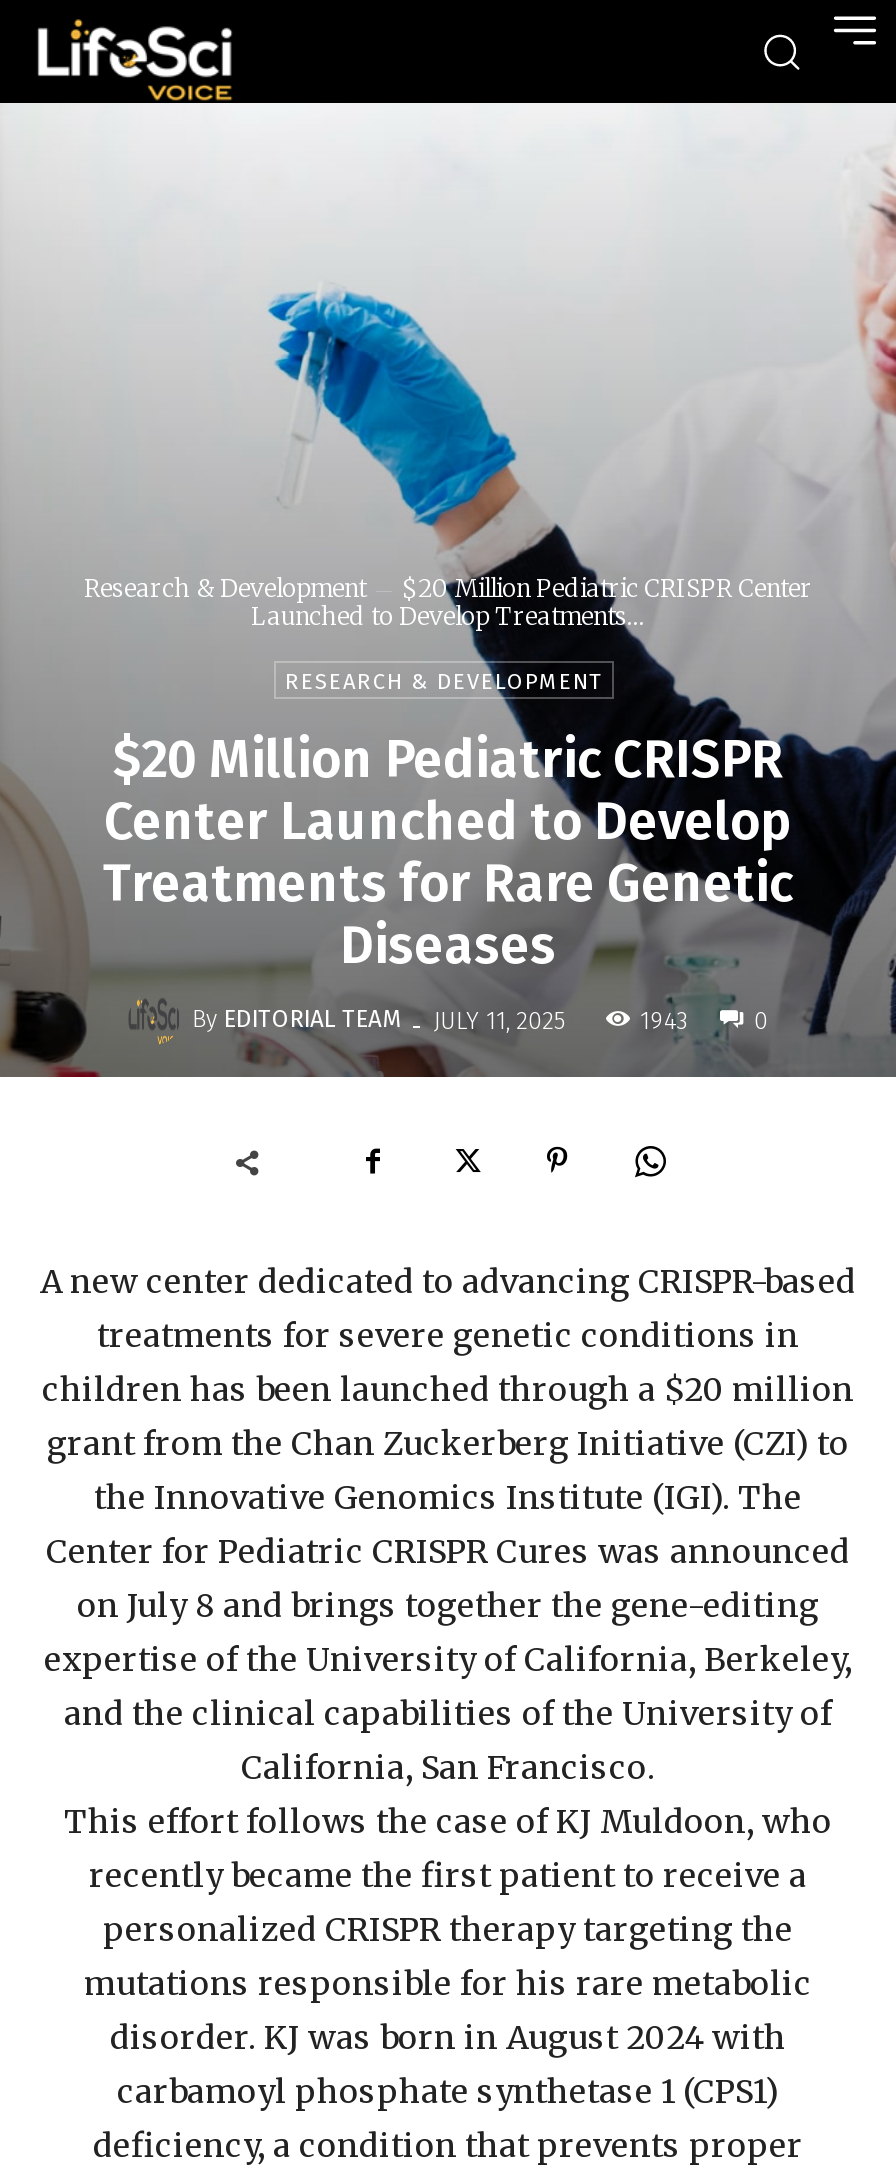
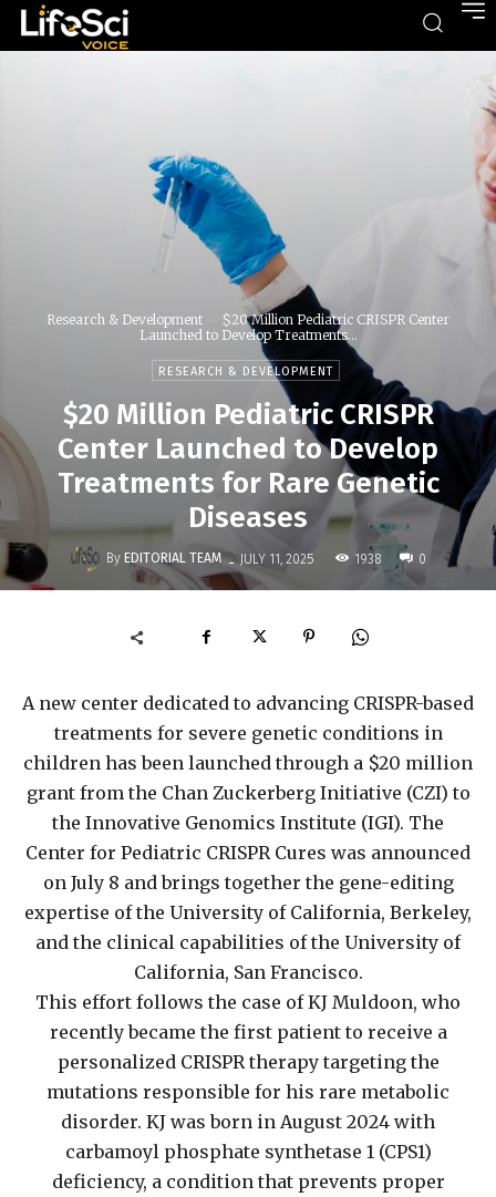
- 1943
+ 1938
